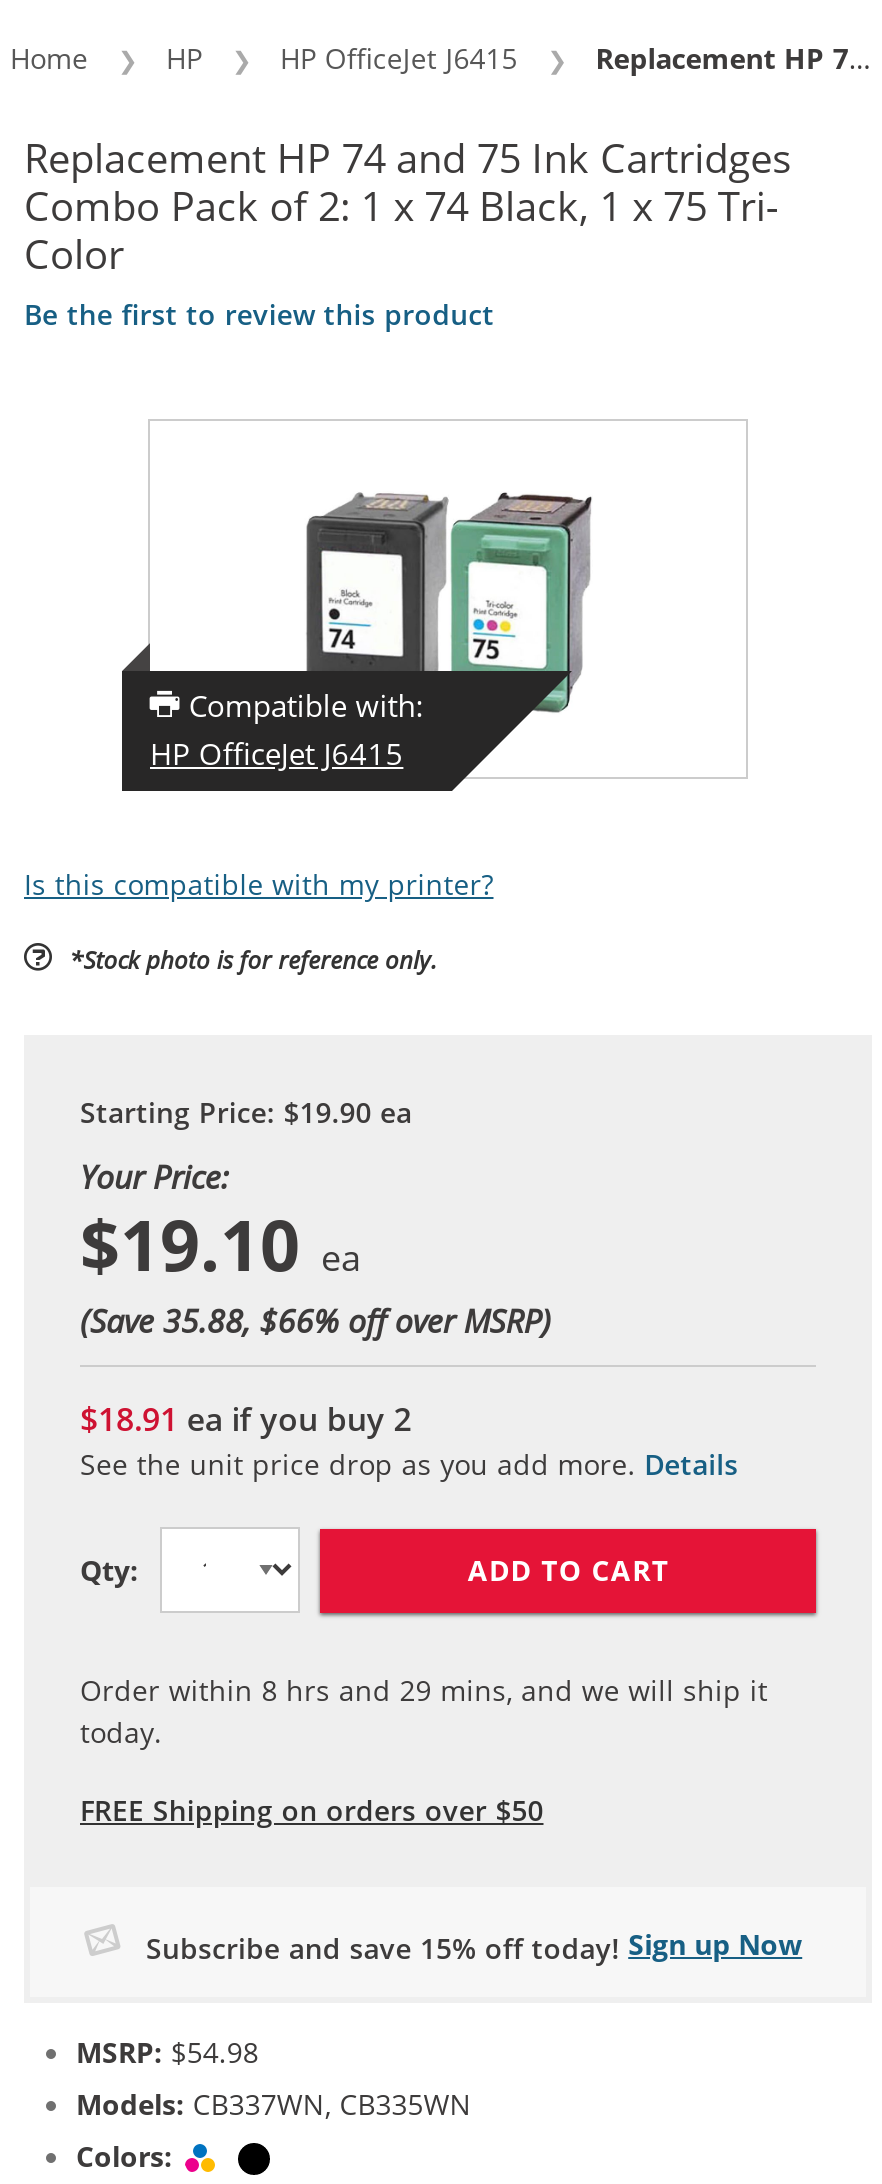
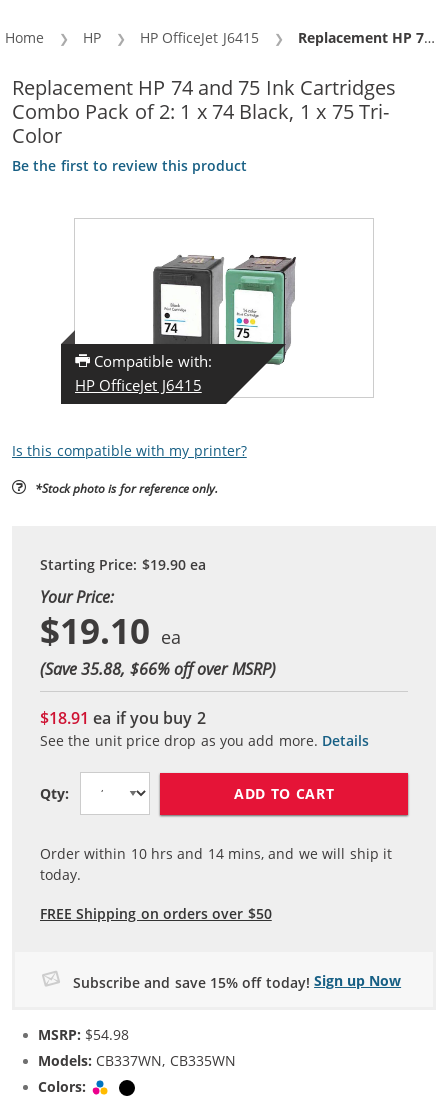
- Order within 8 hrs and 29 mins, and we will ship it
+ Order within 10 hrs and 14 mins, and we will ship it
